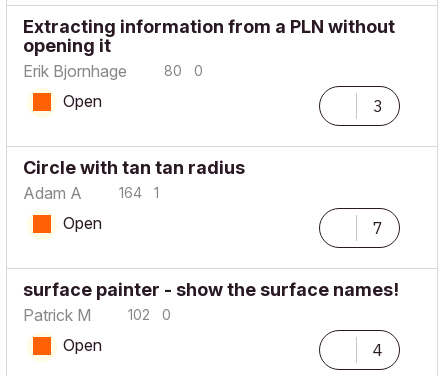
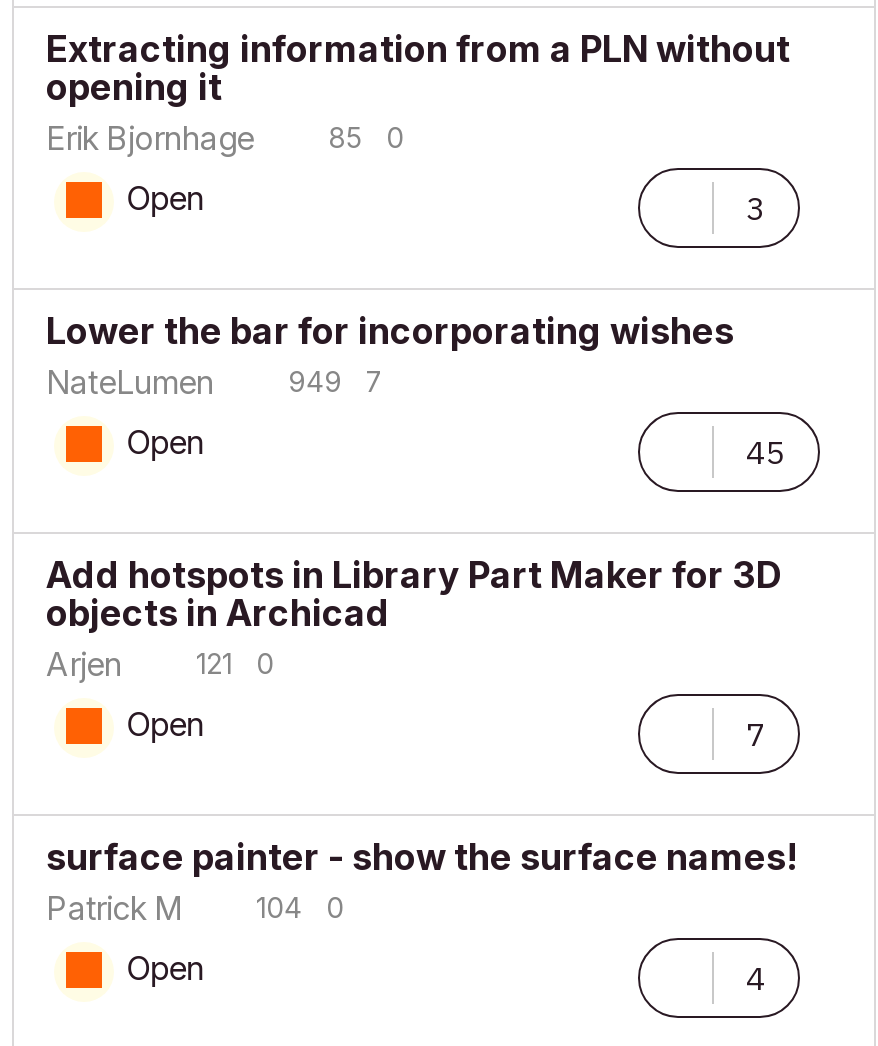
- 80 0
+ 85 0

- Circle with tan tan radius
- Adam A
- 164
- 1
+ Lower the bar for incorporating wishes
+ NateLumen
+ 949
+ 7
+ Open
+ 45
+ Add hotspots in Library Part Maker for 3D
+ objects in Archicad
+ Arjen
+ 121
+ 0

- 102 0
+ 104 0
